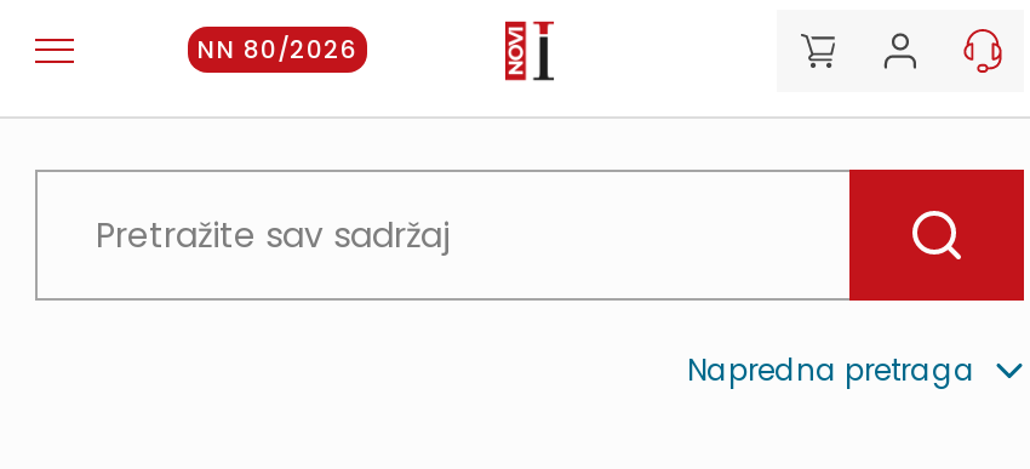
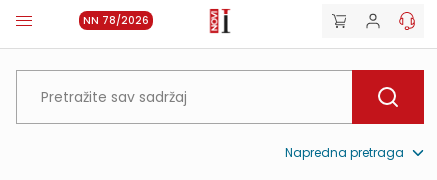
- NN 80/2026
+ NN 78/2026
